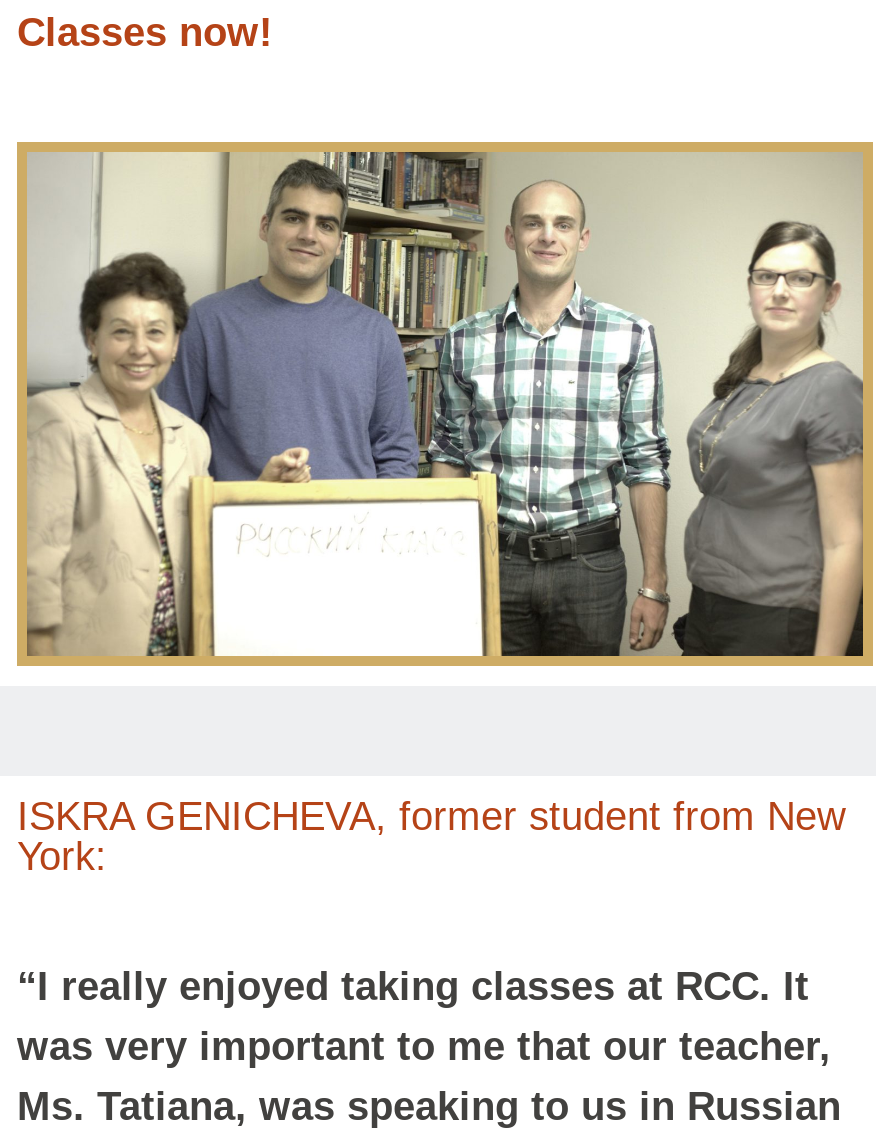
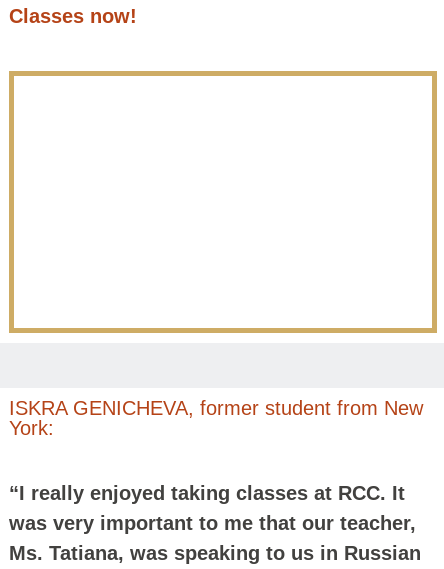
- [image]
